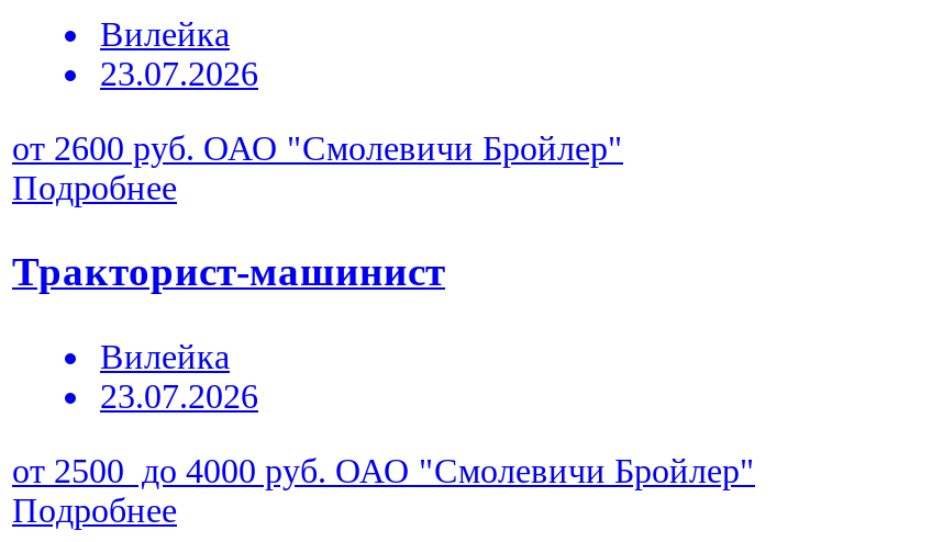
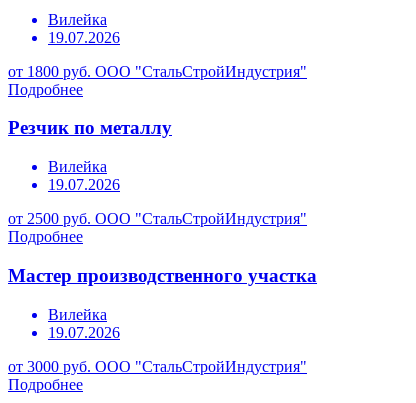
- 23.07.2026
+ 19.07.2026

- от 2600 руб. ОАО "Смолевичи Бройлер"
+ от 1800 руб. ООО "СтальСтройИндустрия"

- Тракторист-машинист
+ Резчик по металлу

- 23.07.2026
- от 2500 до 4000 руб. ОАО "Смолевичи Бройлер"
+ 19.07.2026
+ от 2500 руб. ООО "СтальСтройИндустрия"
+ Подробнее
+ Мастер производственного участка
+ Вилейка
+ 19.07.2026
+ от 3000 руб. ООО "СтальСтройИндустрия"
